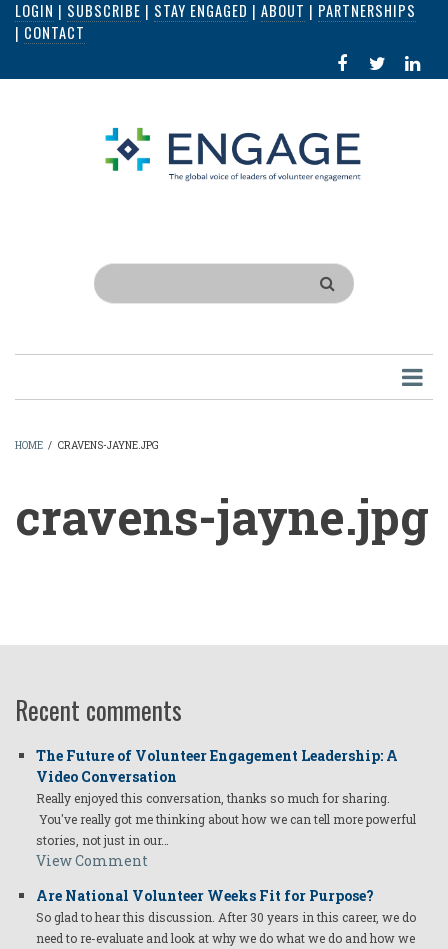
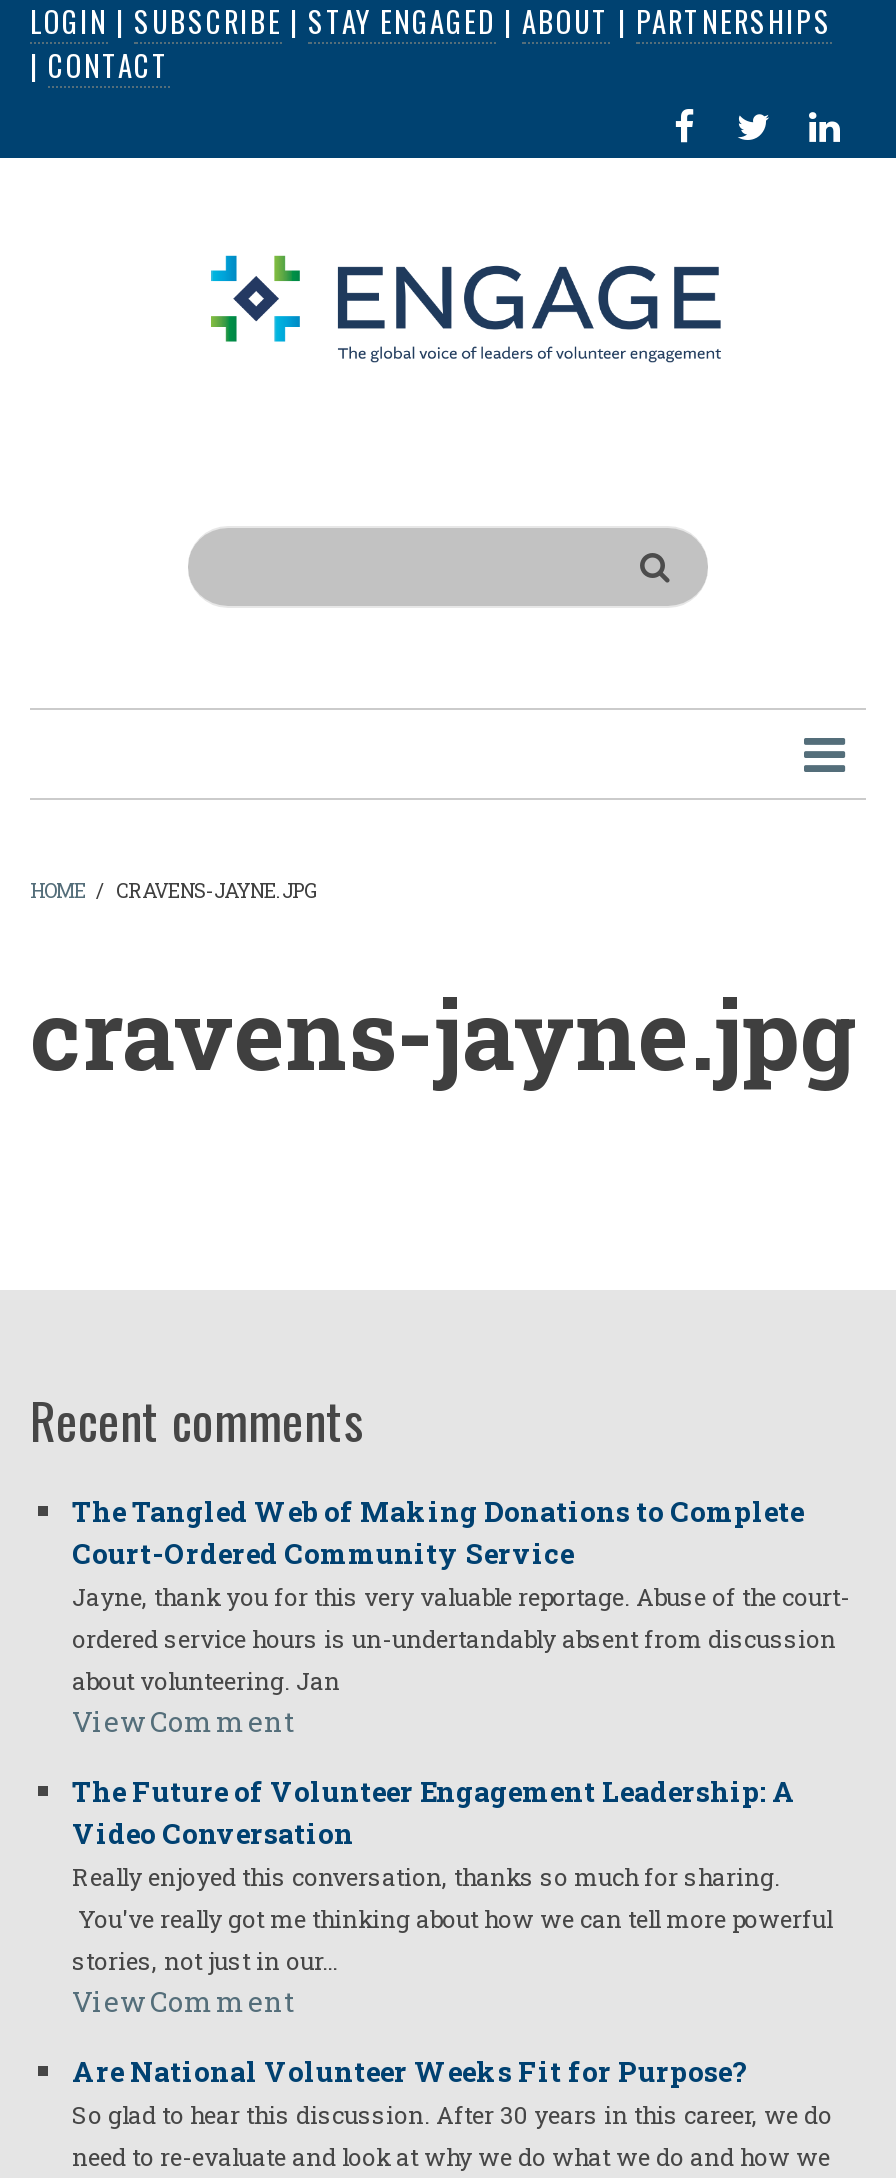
+ The Tangled Web of Making Donations to Complete
+ Court-Ordered Community Service
+ Jayne, thank you for this very valuable reportage. Abuse of the court-
+ ordered service hours is un-undertandably absent from discussion
+ about volunteering. Jan
+ View Comment
